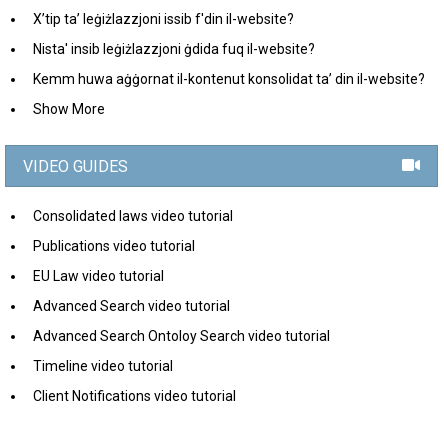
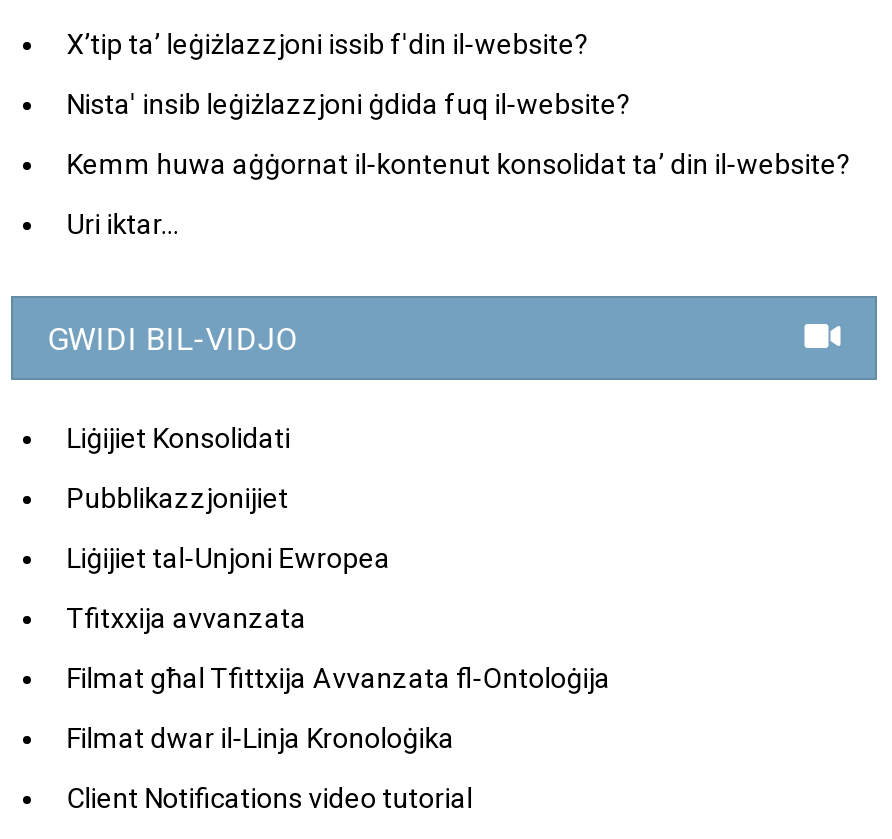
- Show More
+ Uri iktar...

- VIDEO GUIDES
+ GWIDI BIL-VIDJO

- Consolidated laws video tutorial
+ Liġijiet Konsolidati

- Publications video tutorial
+ Pubblikazzjonijiet

- EU Law video tutorial
+ Liġijiet tal-Unjoni Ewropea

- Advanced Search video tutorial
+ Tfitxxija avvanzata

- Advanced Search Ontoloy Search video tutorial
+ Filmat għal Tfittxija Avvanzata fl-Ontoloġija

- Timeline video tutorial
+ Filmat dwar il-Linja Kronoloġika
